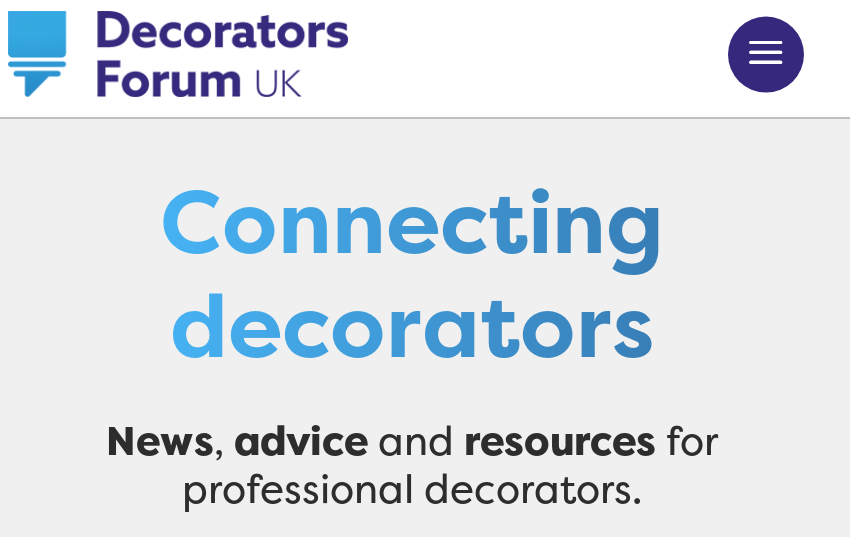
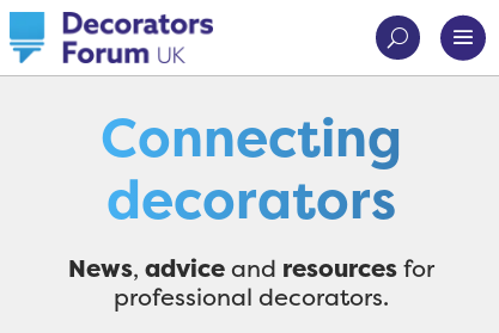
+ [image]
